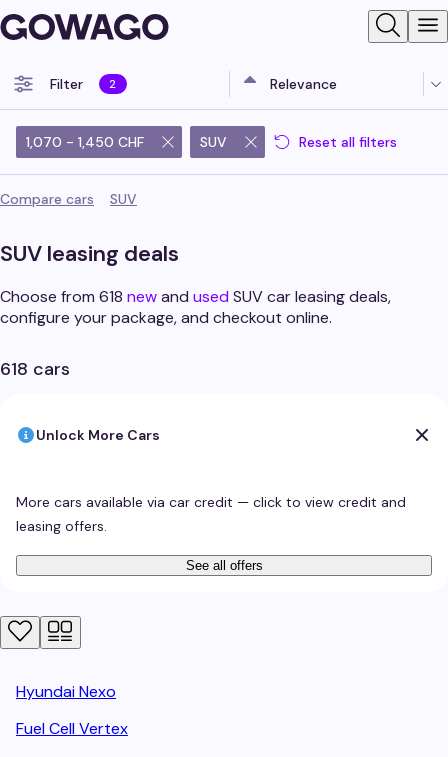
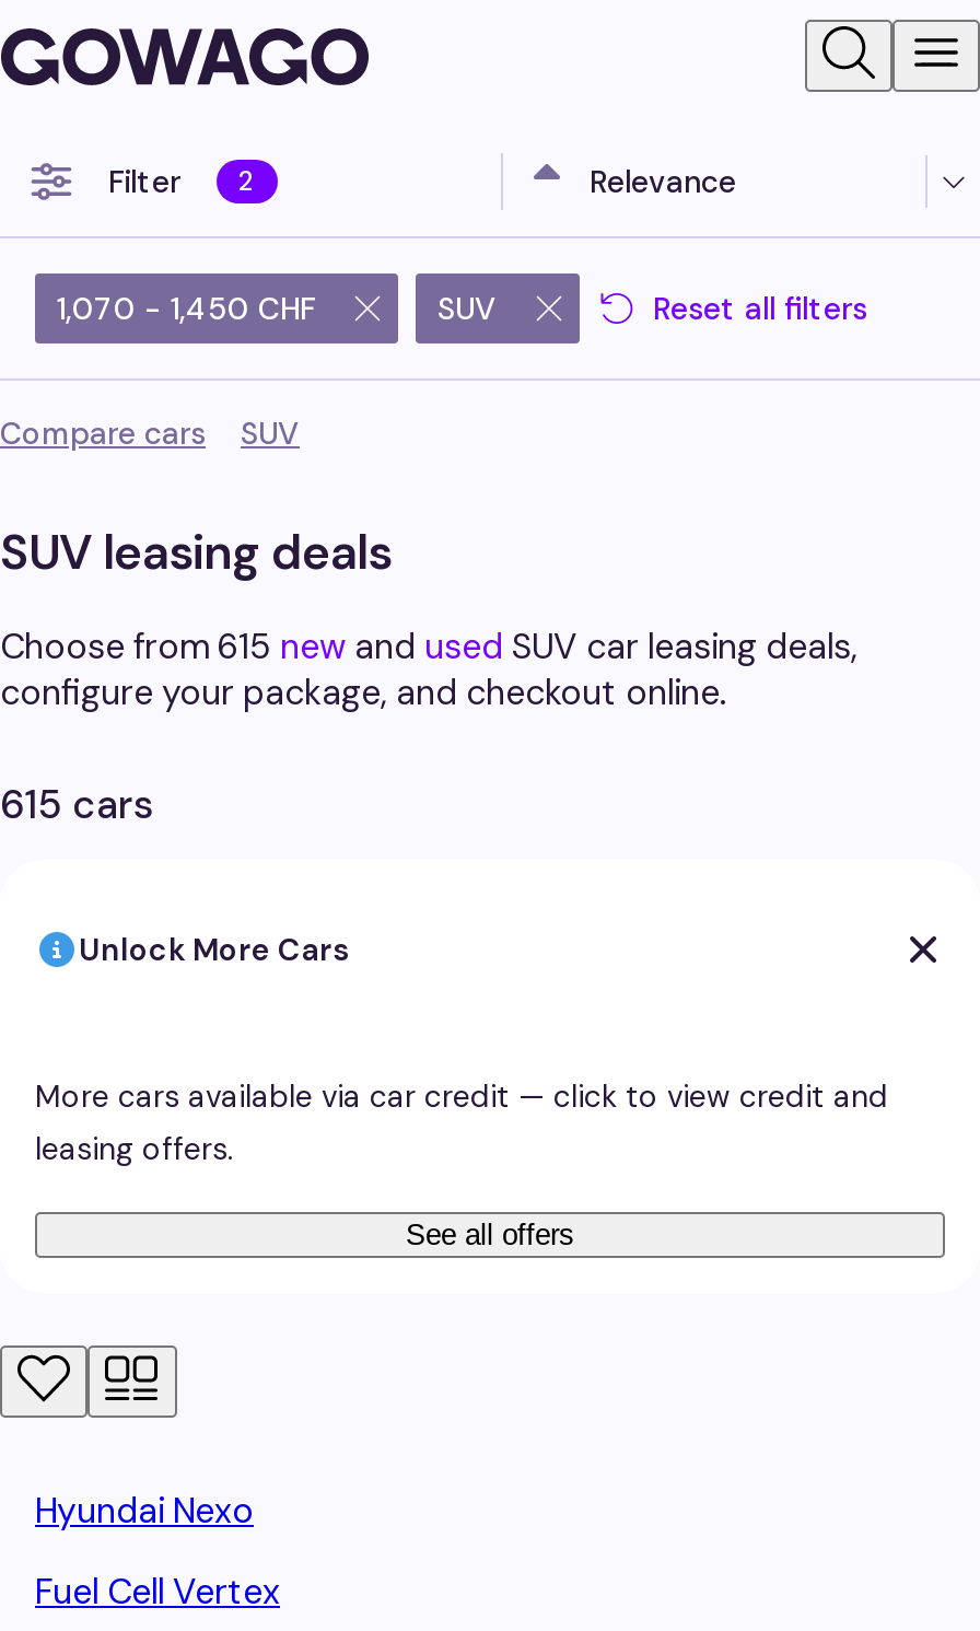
- Choose from 618 new and used SUV car leasing deals,
+ Choose from 615 new and used SUV car leasing deals,

- 618 cars
+ 615 cars
